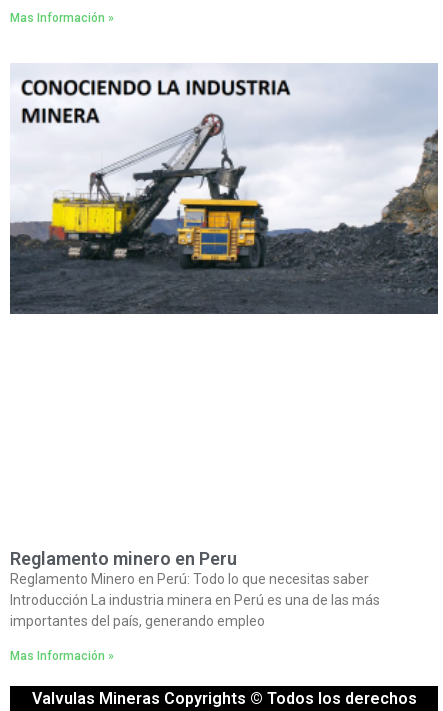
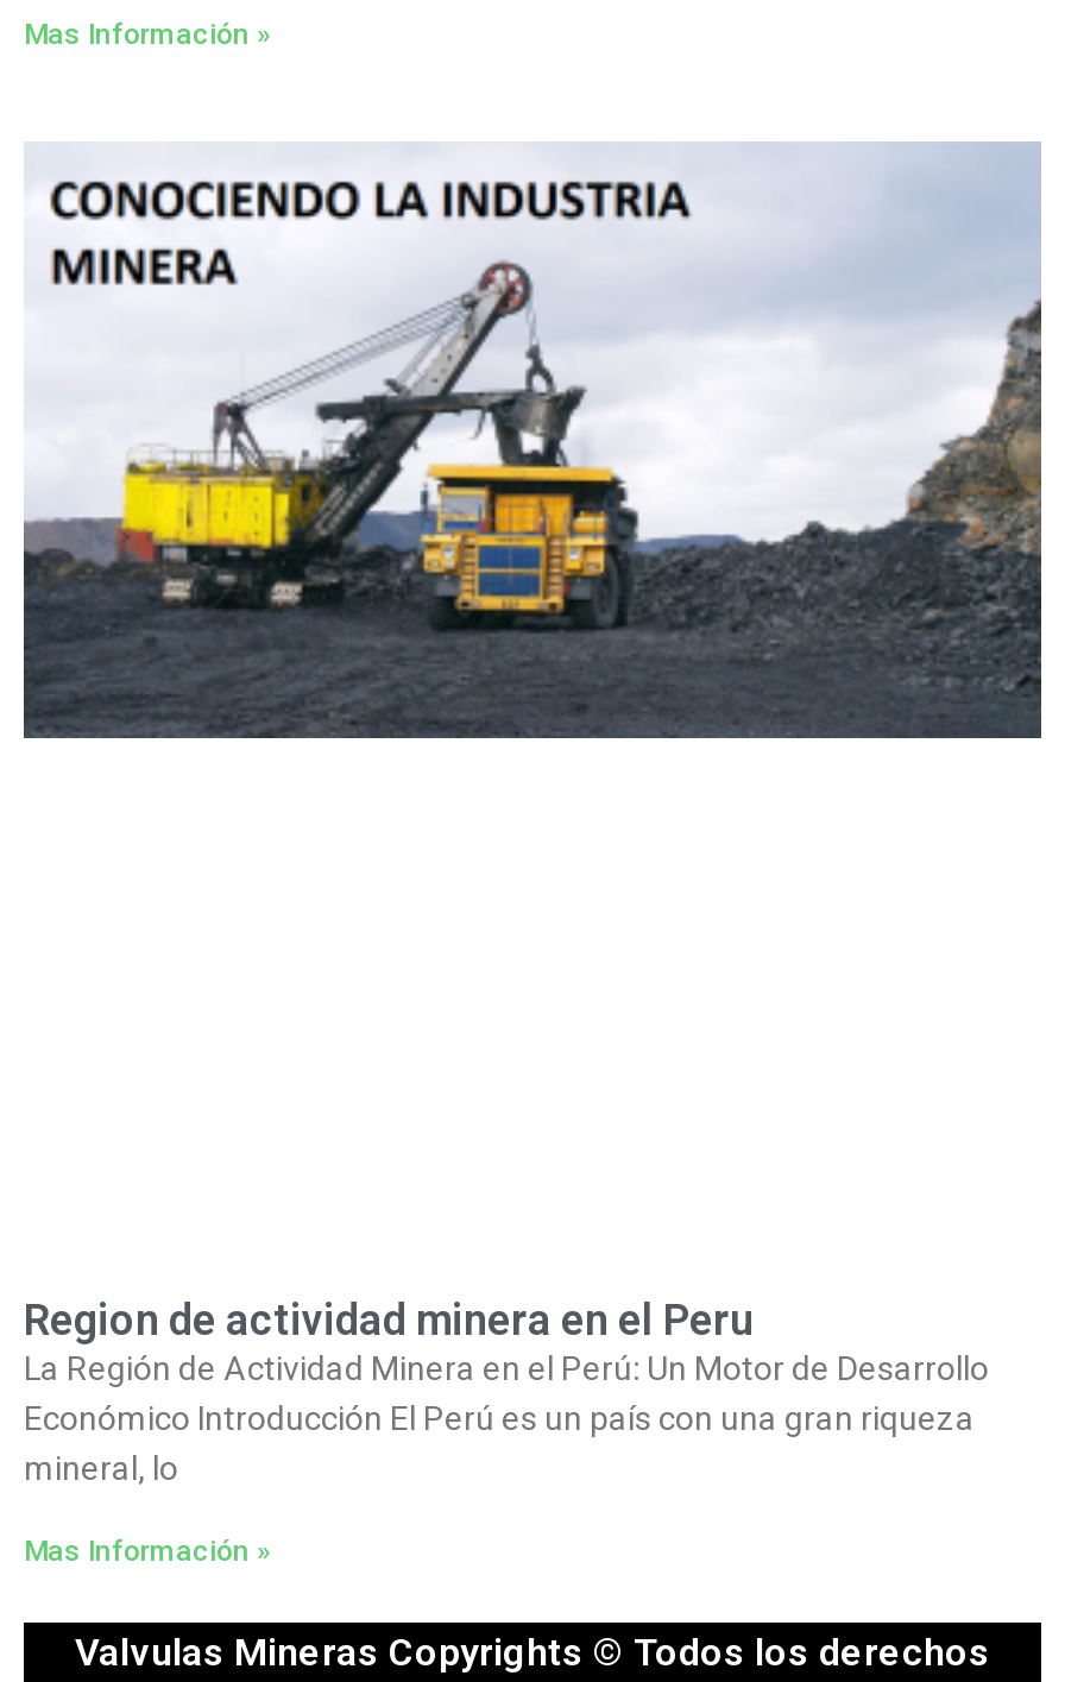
- Reglamento minero en Peru
- Reglamento Minero en Perú: Todo lo que necesitas saber
- Introducción La industria minera en Perú es una de las más
- importantes del país, generando empleo
+ Region de actividad minera en el Peru
+ La Región de Actividad Minera en el Perú: Un Motor de Desarrollo
+ Económico Introducción El Perú es un país con una gran riqueza
+ mineral, lo
